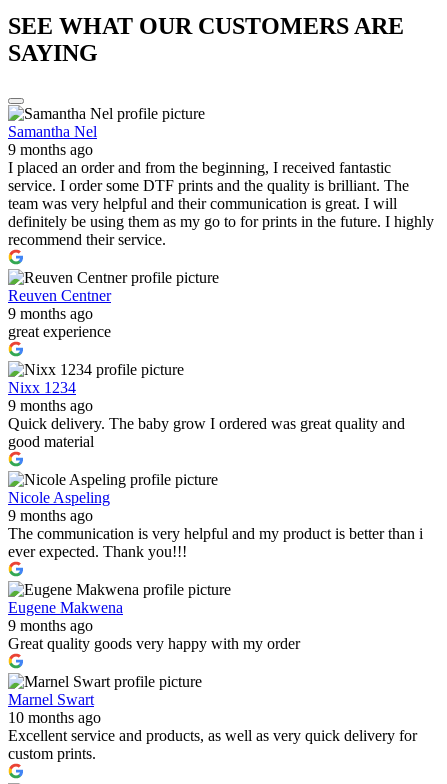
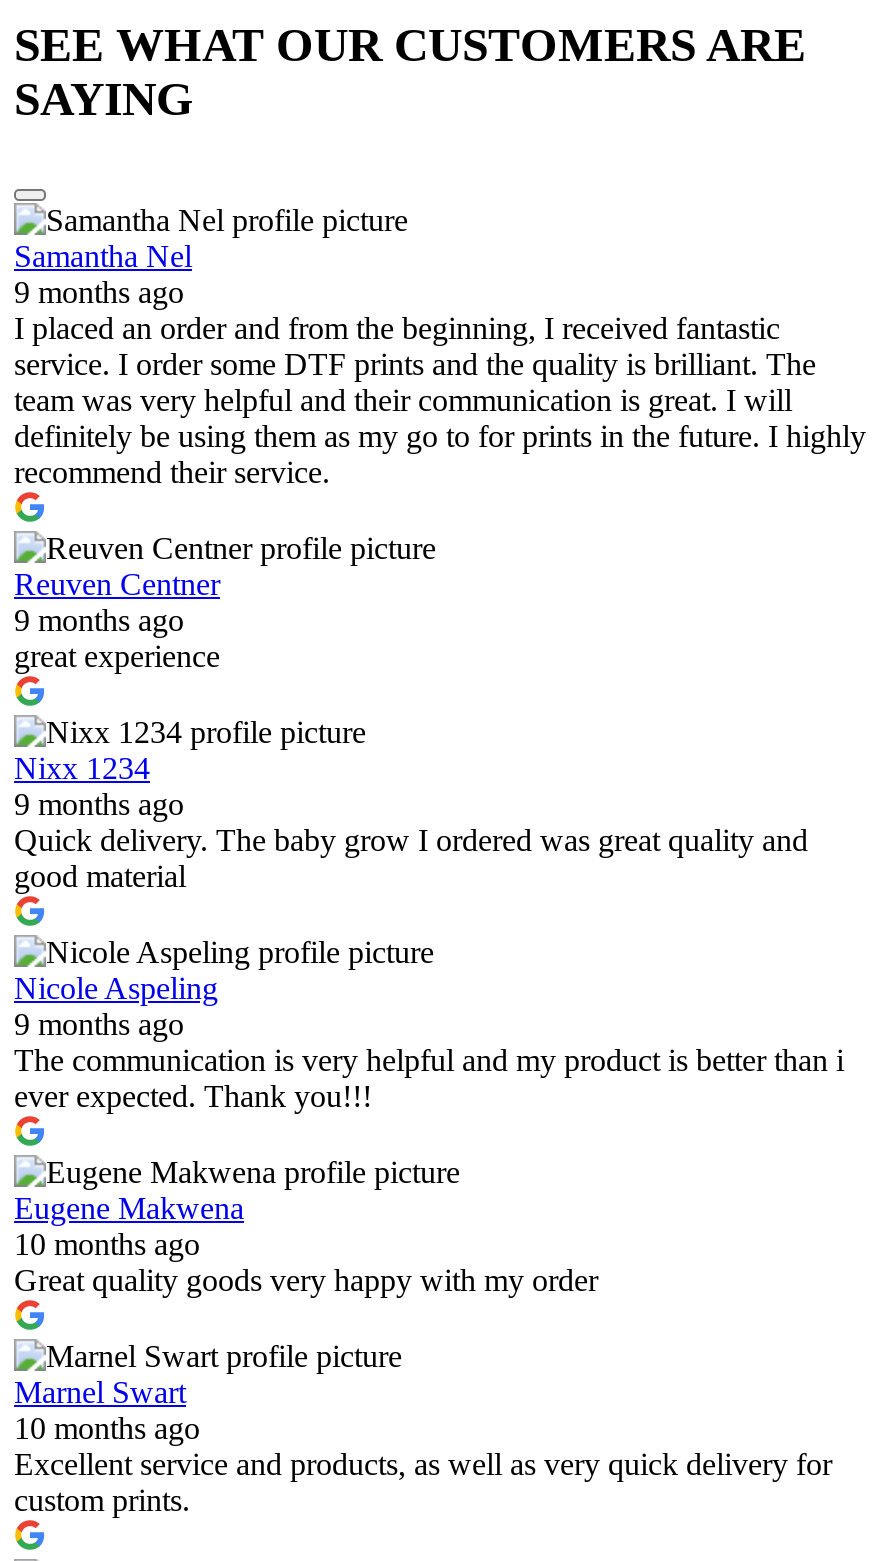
- 9 months ago
+ 10 months ago
